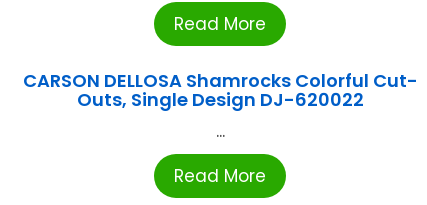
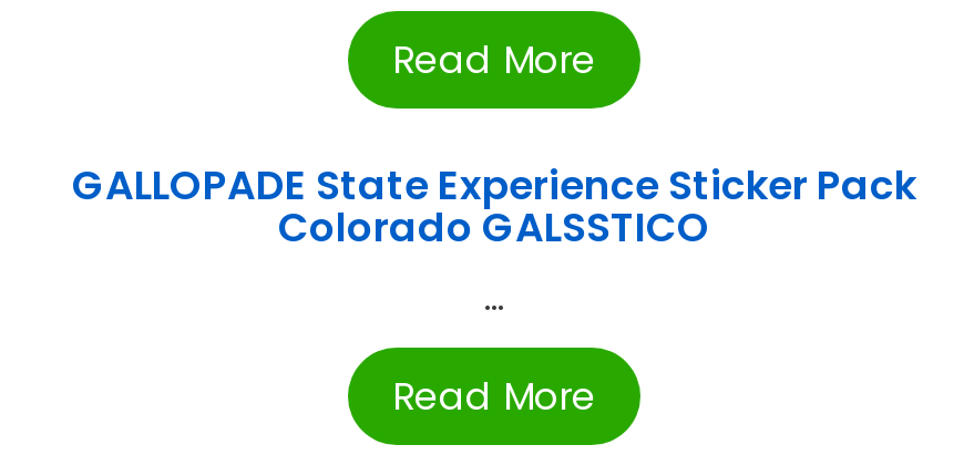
- CARSON DELLOSA Shamrocks Colorful Cut-
- Outs, Single Design DJ-620022
+ GALLOPADE State Experience Sticker Pack
+ Colorado GALSSTICO
